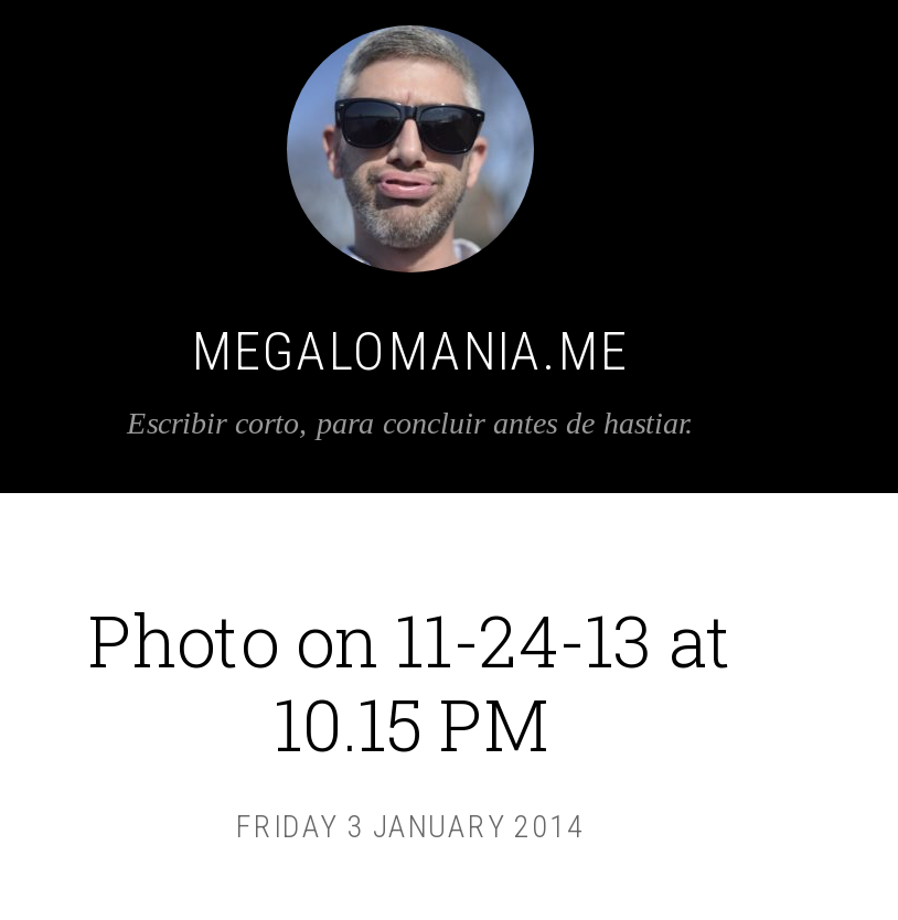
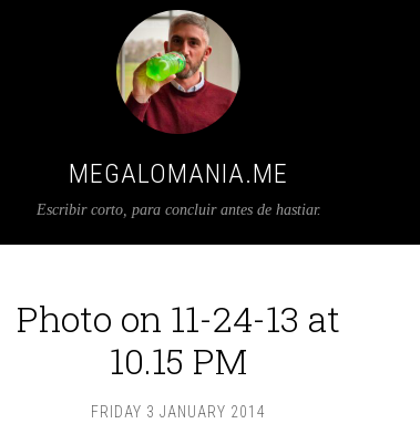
- [image]
+ [image]
